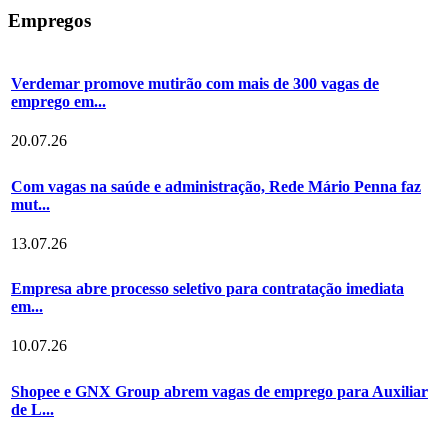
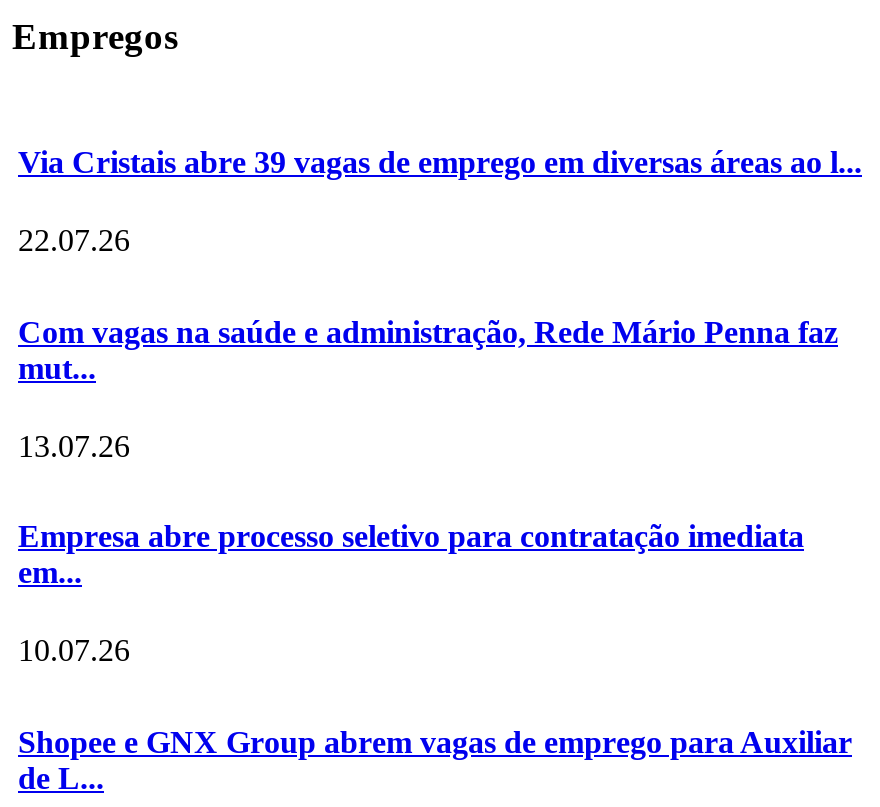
- Verdemar promove mutirão com mais de 300 vagas de
- emprego em...
+ Via Cristais abre 39 vagas de emprego em diversas áreas ao l...

- 20.07.26
+ 22.07.26
